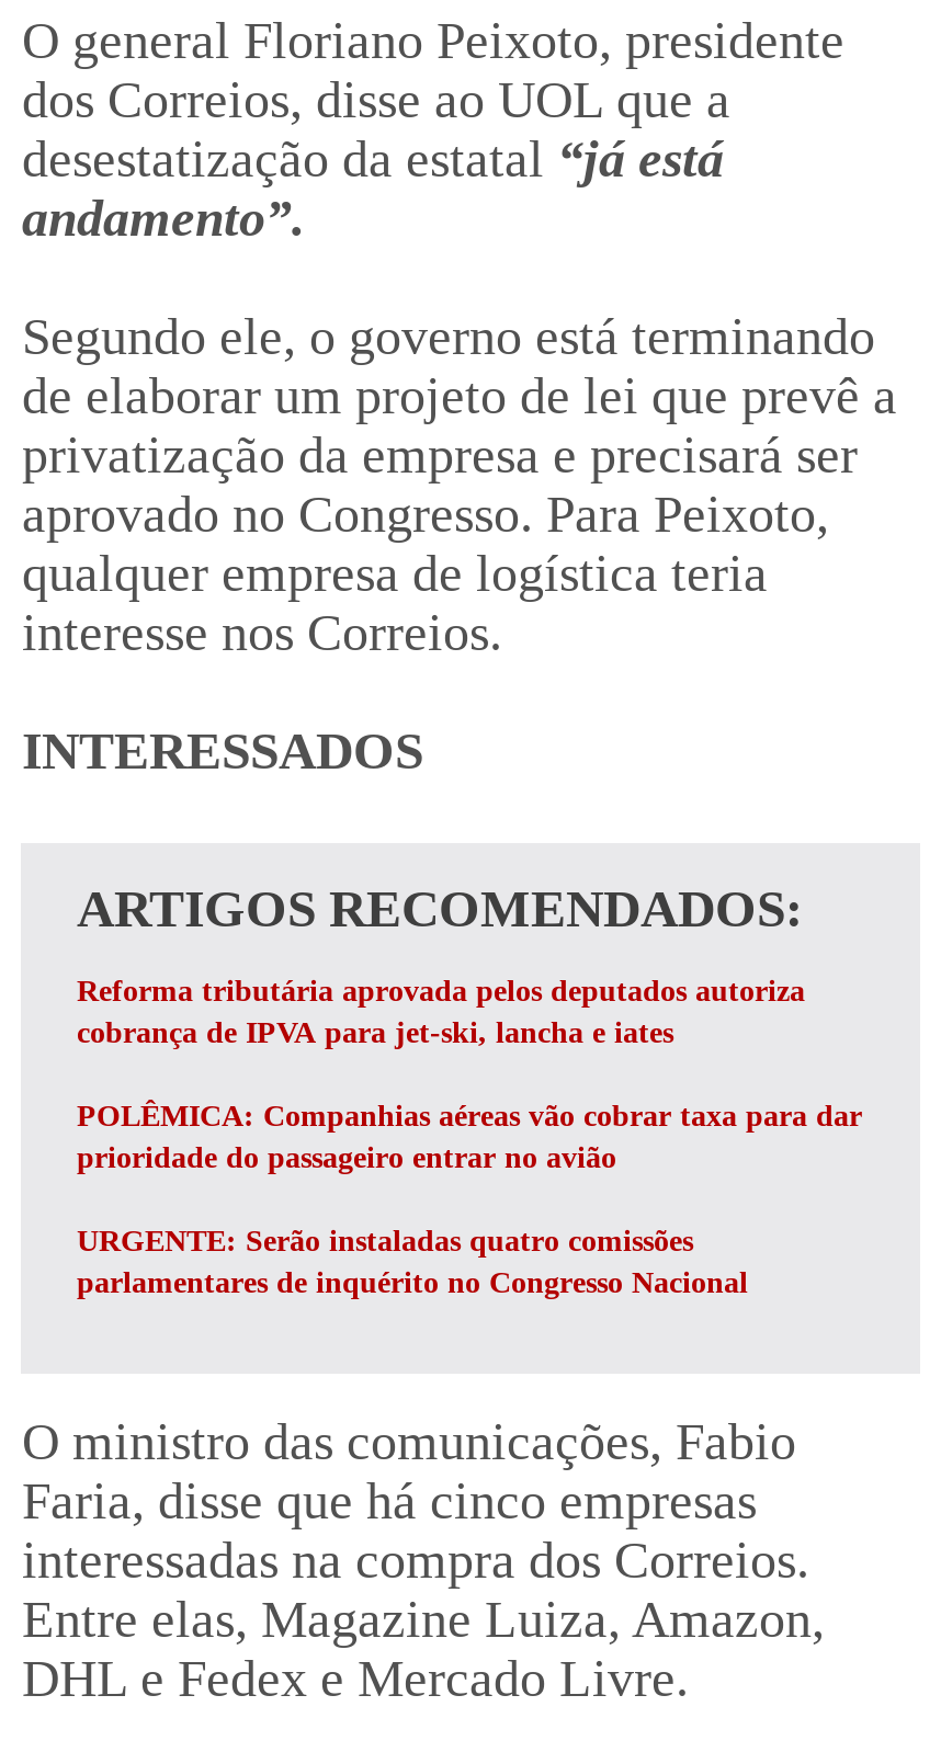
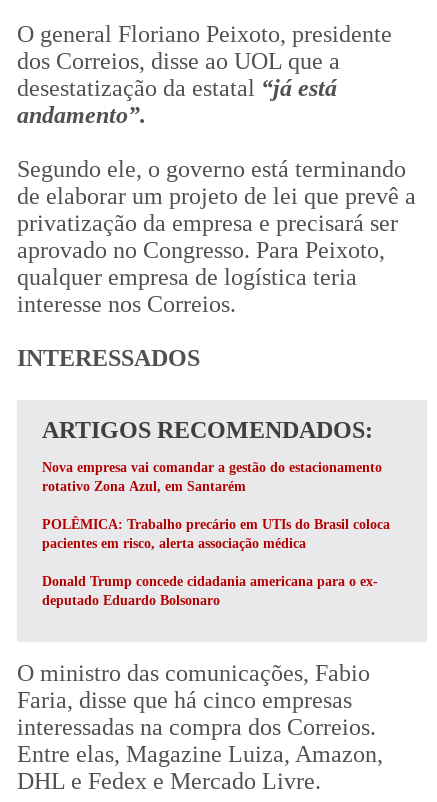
- Reforma tributária aprovada pelos deputados autoriza
- cobrança de IPVA para jet-ski, lancha e iates
+ Nova empresa vai comandar a gestão do estacionamento
+ rotativo Zona Azul, em Santarém

- POLÊMICA: Companhias aéreas vão cobrar taxa para dar
- prioridade do passageiro entrar no avião
+ POLÊMICA: Trabalho precário em UTIs do Brasil coloca
+ pacientes em risco, alerta associação médica

- URGENTE: Serão instaladas quatro comissões
- parlamentares de inquérito no Congresso Nacional
+ Donald Trump concede cidadania americana para o ex-
+ deputado Eduardo Bolsonaro
